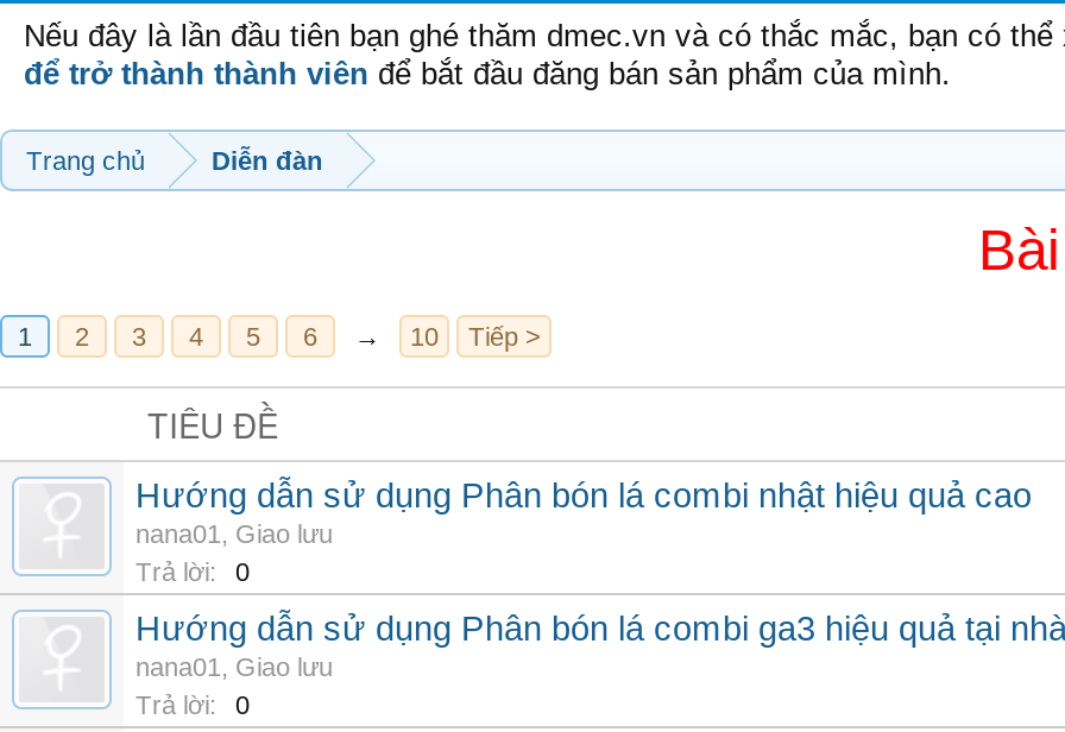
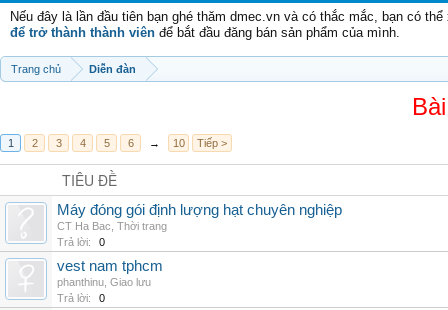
- Hướng dẫn sử dụng Phân bón lá combi nhật hiệu quả cao
- nana01, Giao lưu
+ Máy đóng gói định lượng hạt chuyên nghiệp
+ CT Ha Bac, Thời trang

- Hướng dẫn sử dụng Phân bón lá combi ga3 hiệu quả tại nhà
- nana01, Giao lưu
+ vest nam tphcm
+ phanthinu, Giao lưu
